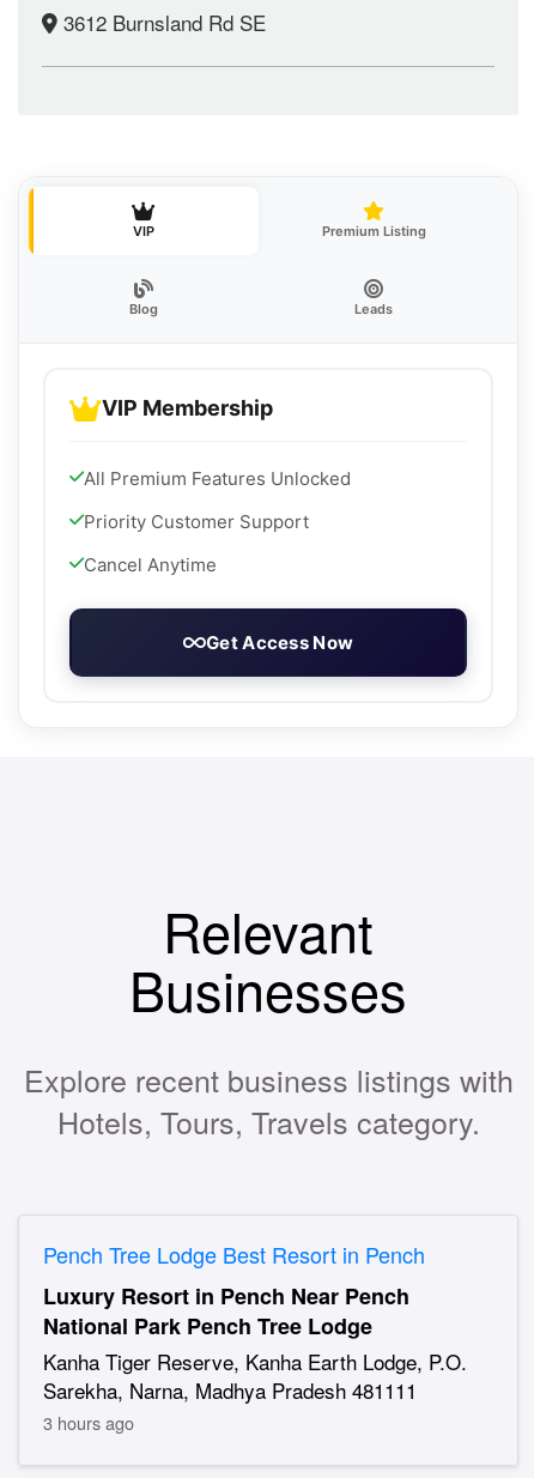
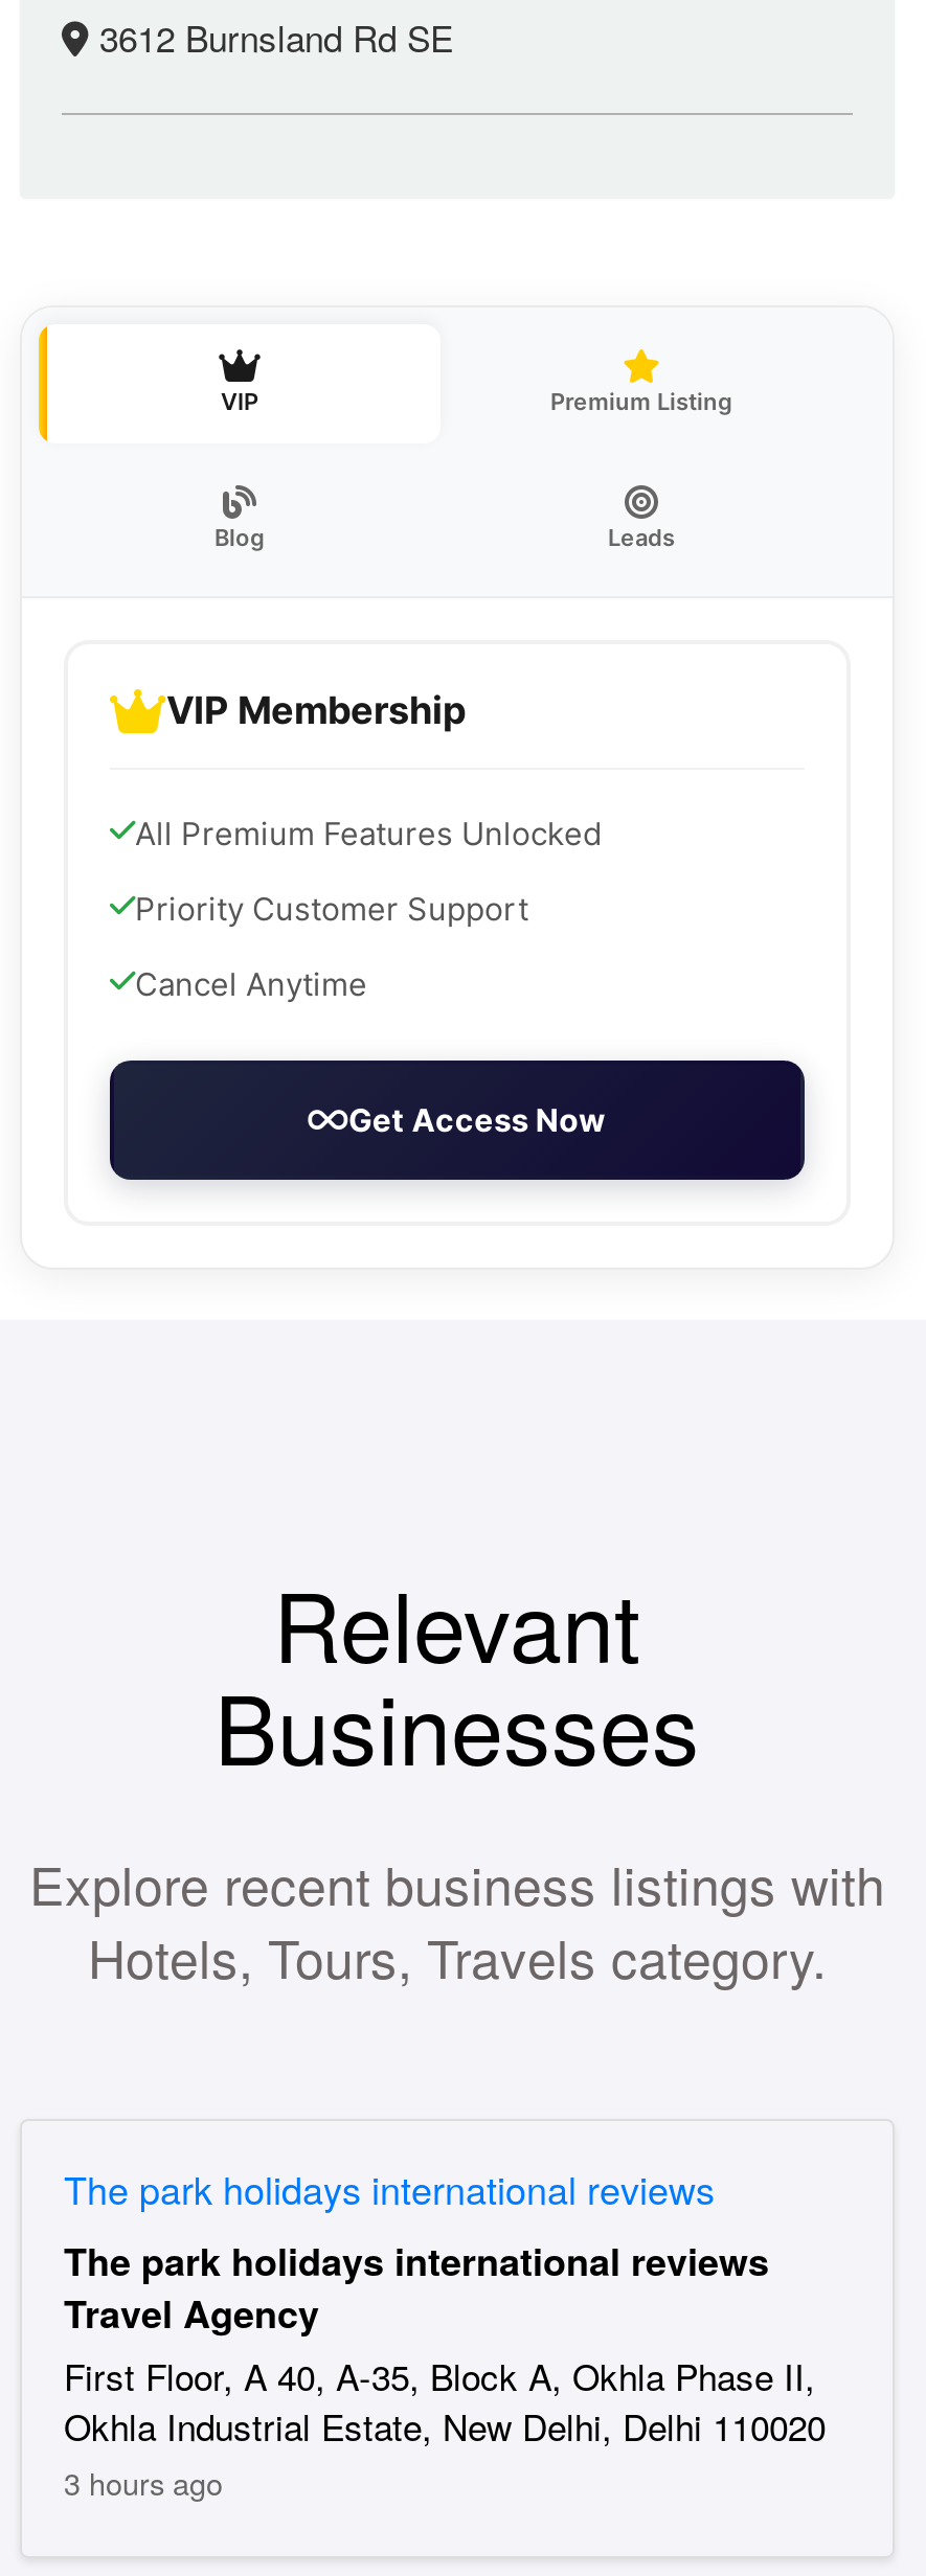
- Pench Tree Lodge Best Resort in Pench
- Luxury Resort in Pench Near Pench
- National Park Pench Tree Lodge
- Kanha Tiger Reserve, Kanha Earth Lodge, P.O.
- Sarekha, Narna, Madhya Pradesh 481111
+ The park holidays international reviews
+ The park holidays international reviews
+ Travel Agency
+ First Floor, A 40, A-35, Block A, Okhla Phase II,
+ Okhla Industrial Estate, New Delhi, Delhi 110020
